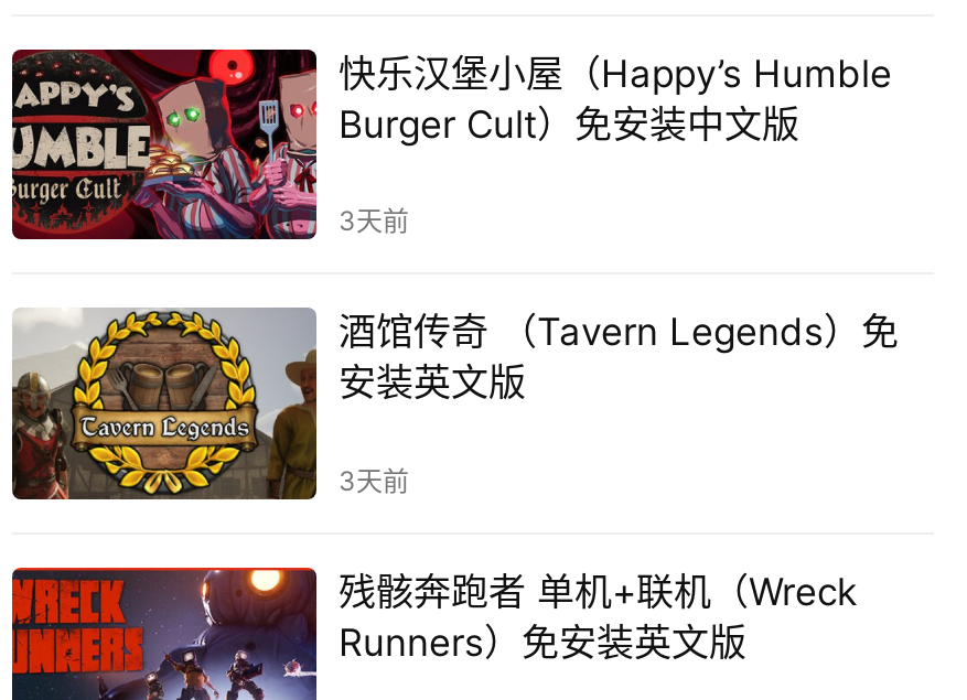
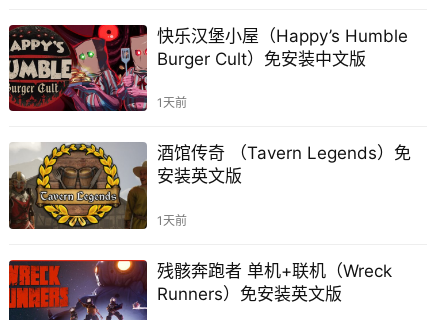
- 3天前
+ 1天前

- 3天前
+ 1天前
